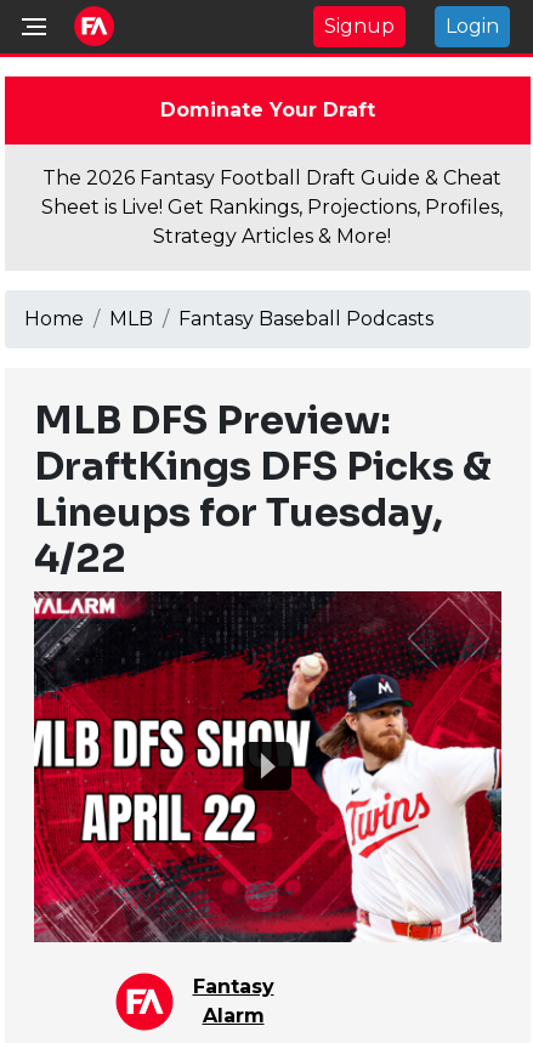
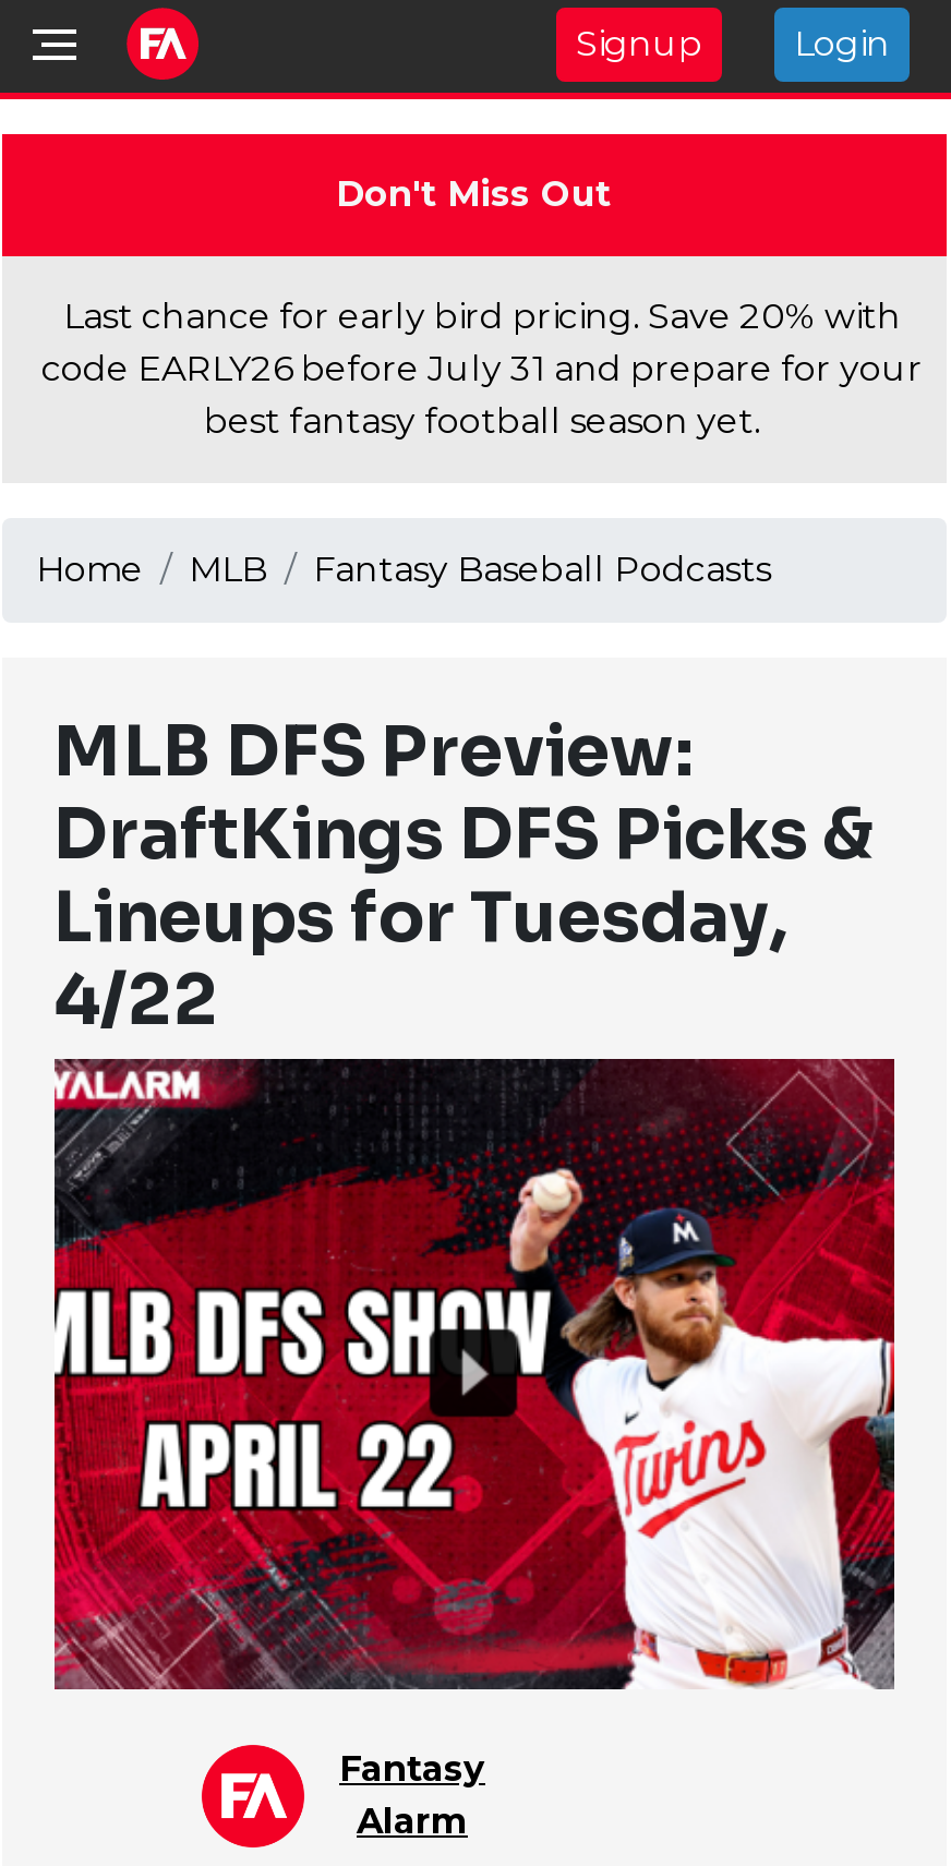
- Dominate Your Draft
+ Don't Miss Out

- The 2026 Fantasy Football Draft Guide & Cheat
- Sheet is Live! Get Rankings, Projections, Profiles,
- Strategy Articles & More!
+ Last chance for early bird pricing. Save 20% with
+ code EARLY26 before July 31 and prepare for your
+ best fantasy football season yet.
